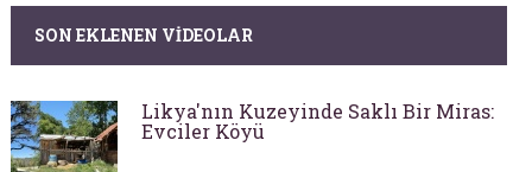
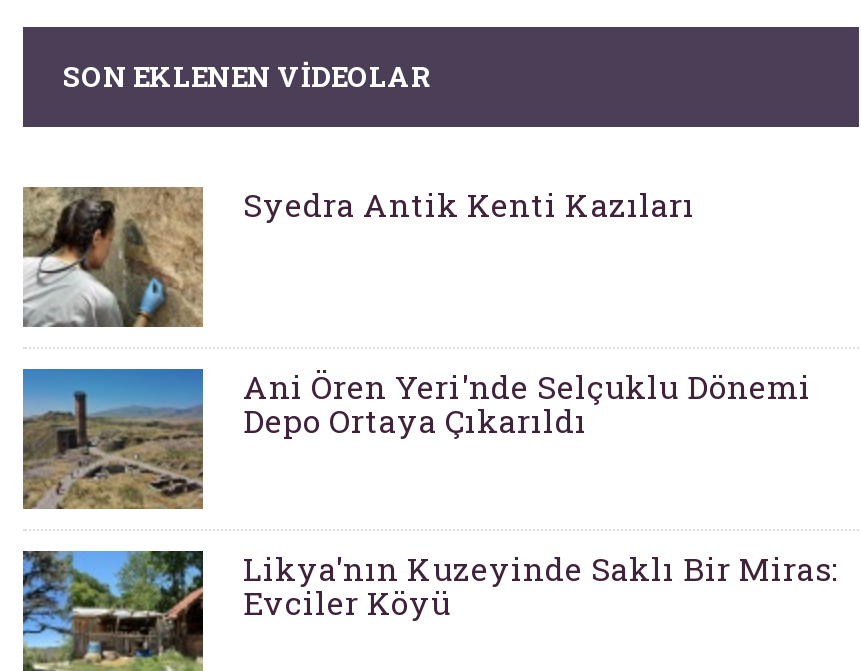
+ [image]
+ Syedra Antik Kenti Kazıları

+ [image]
+ Ani Ören Yeri'nde Selçuklu Dönemi
+ Depo Ortaya Çıkarıldı
